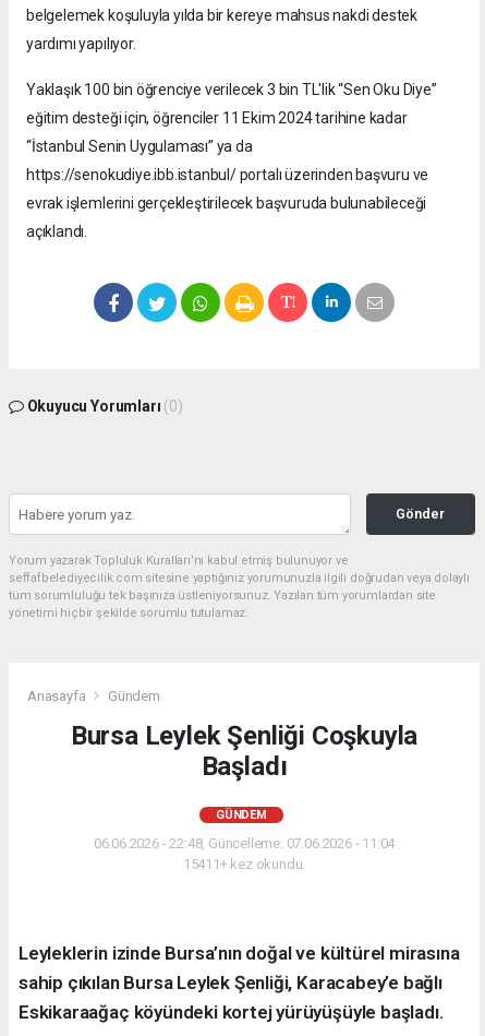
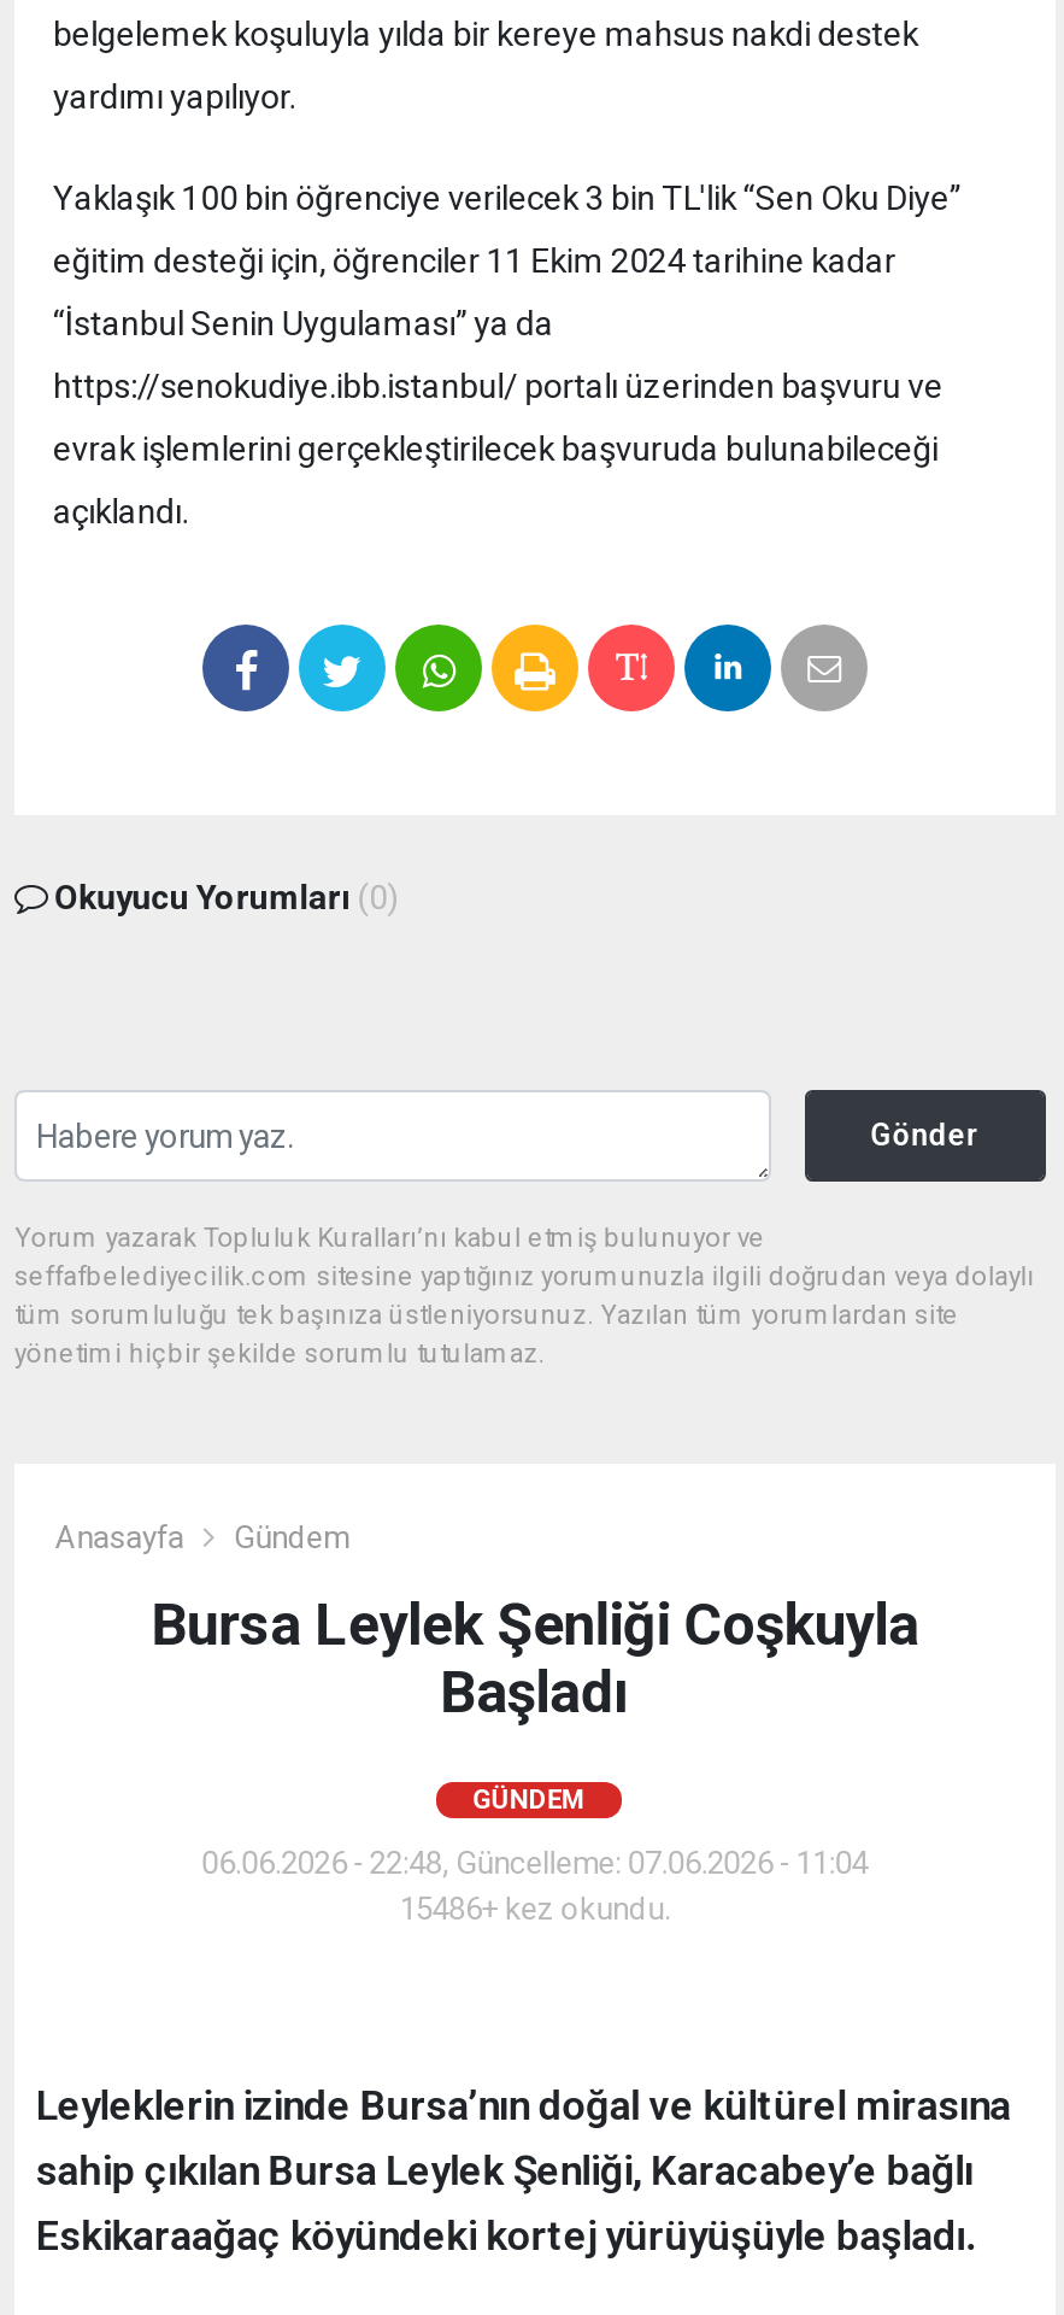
- 15411+ kez okundu.
+ 15486+ kez okundu.
